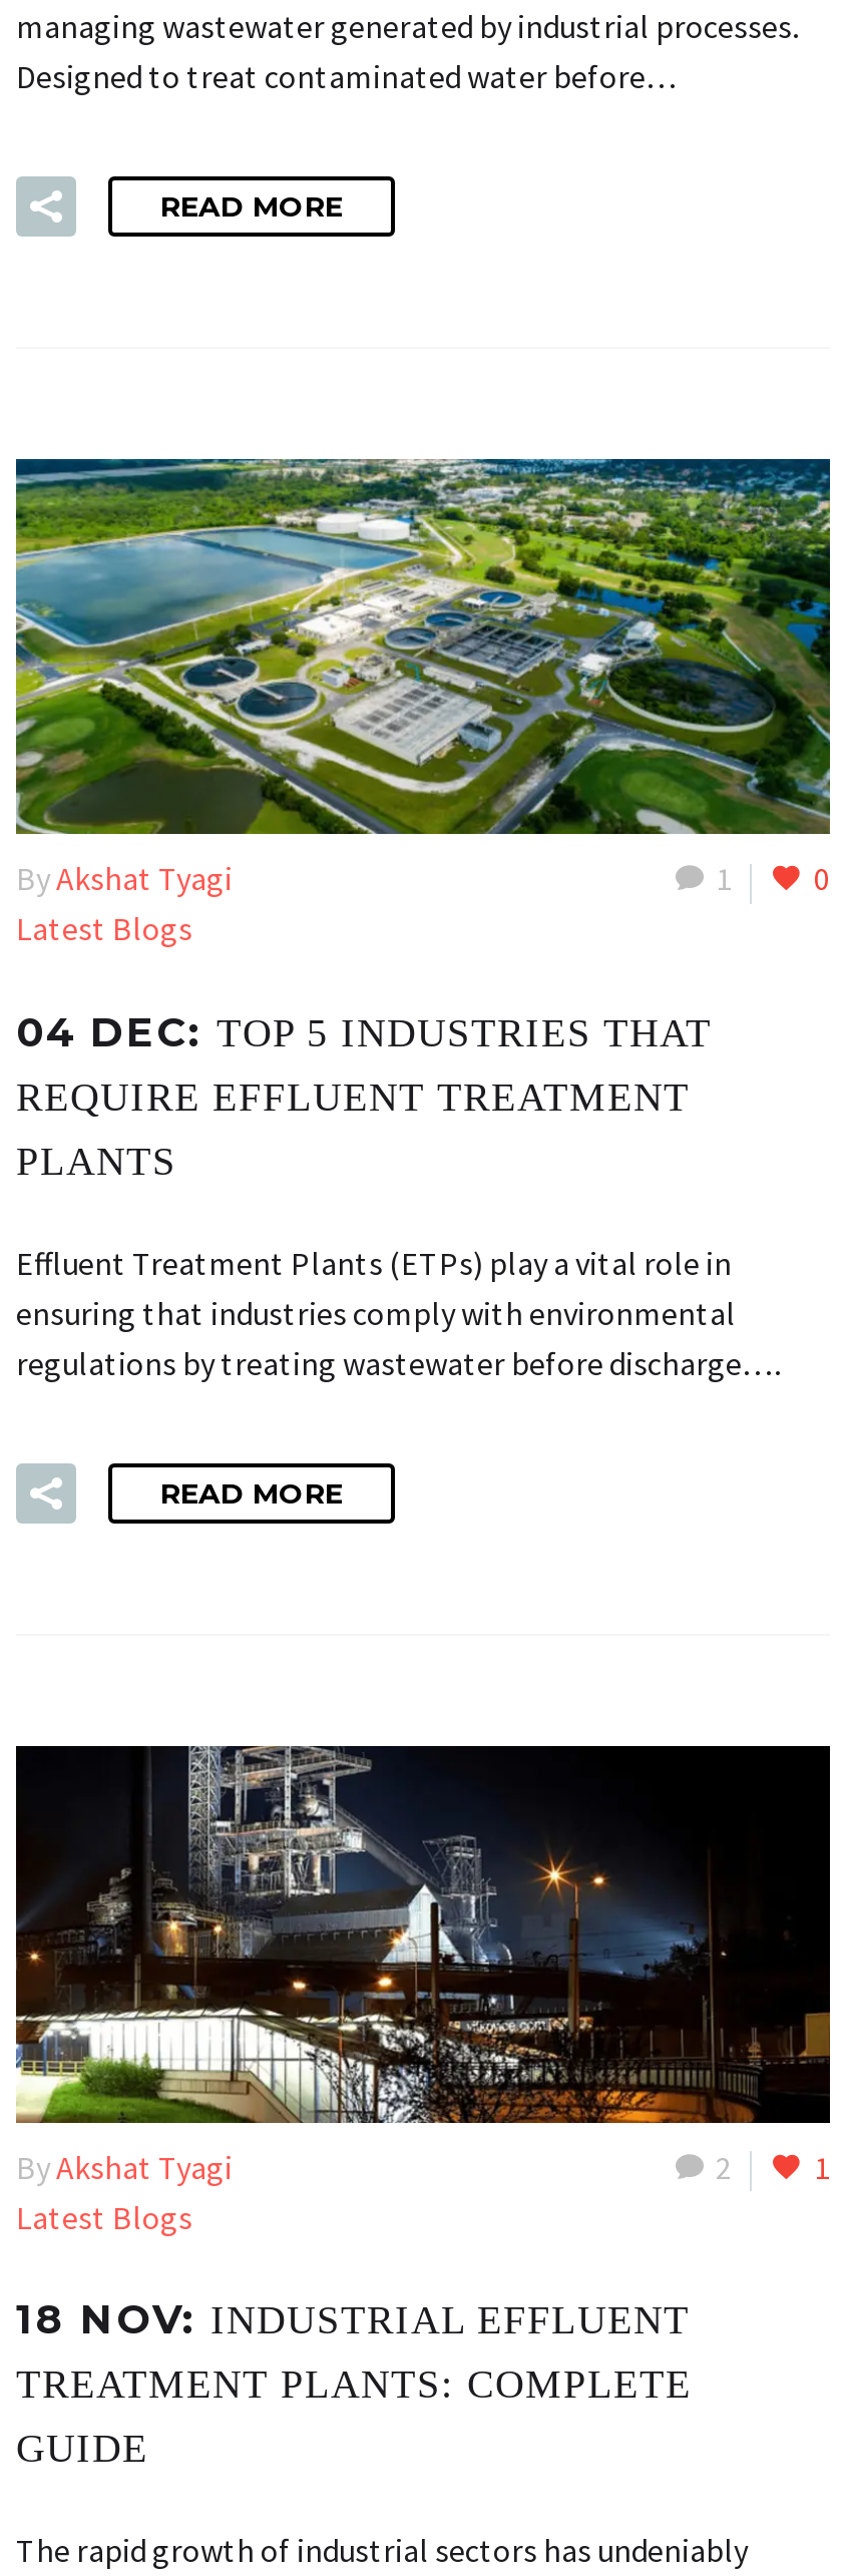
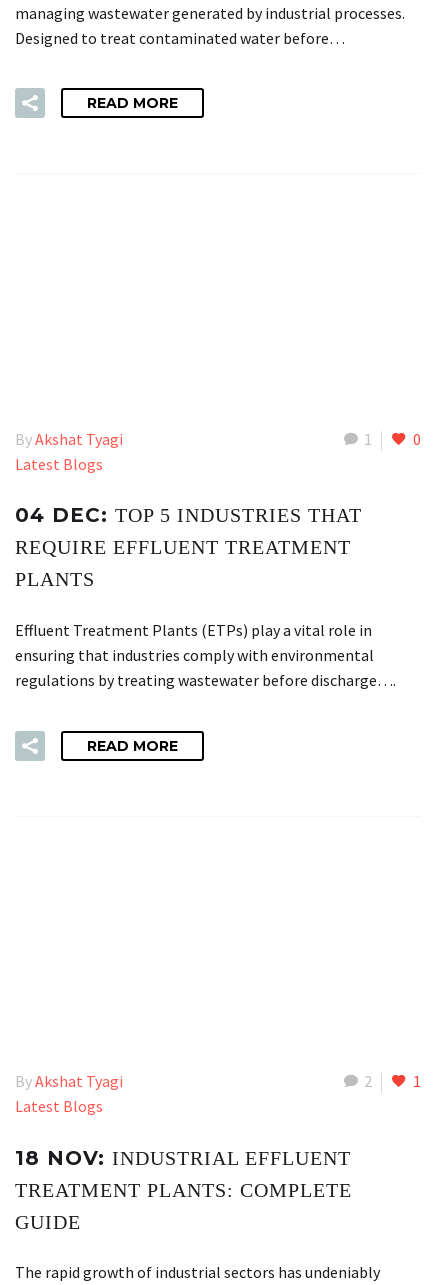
- [image]

- [image]
